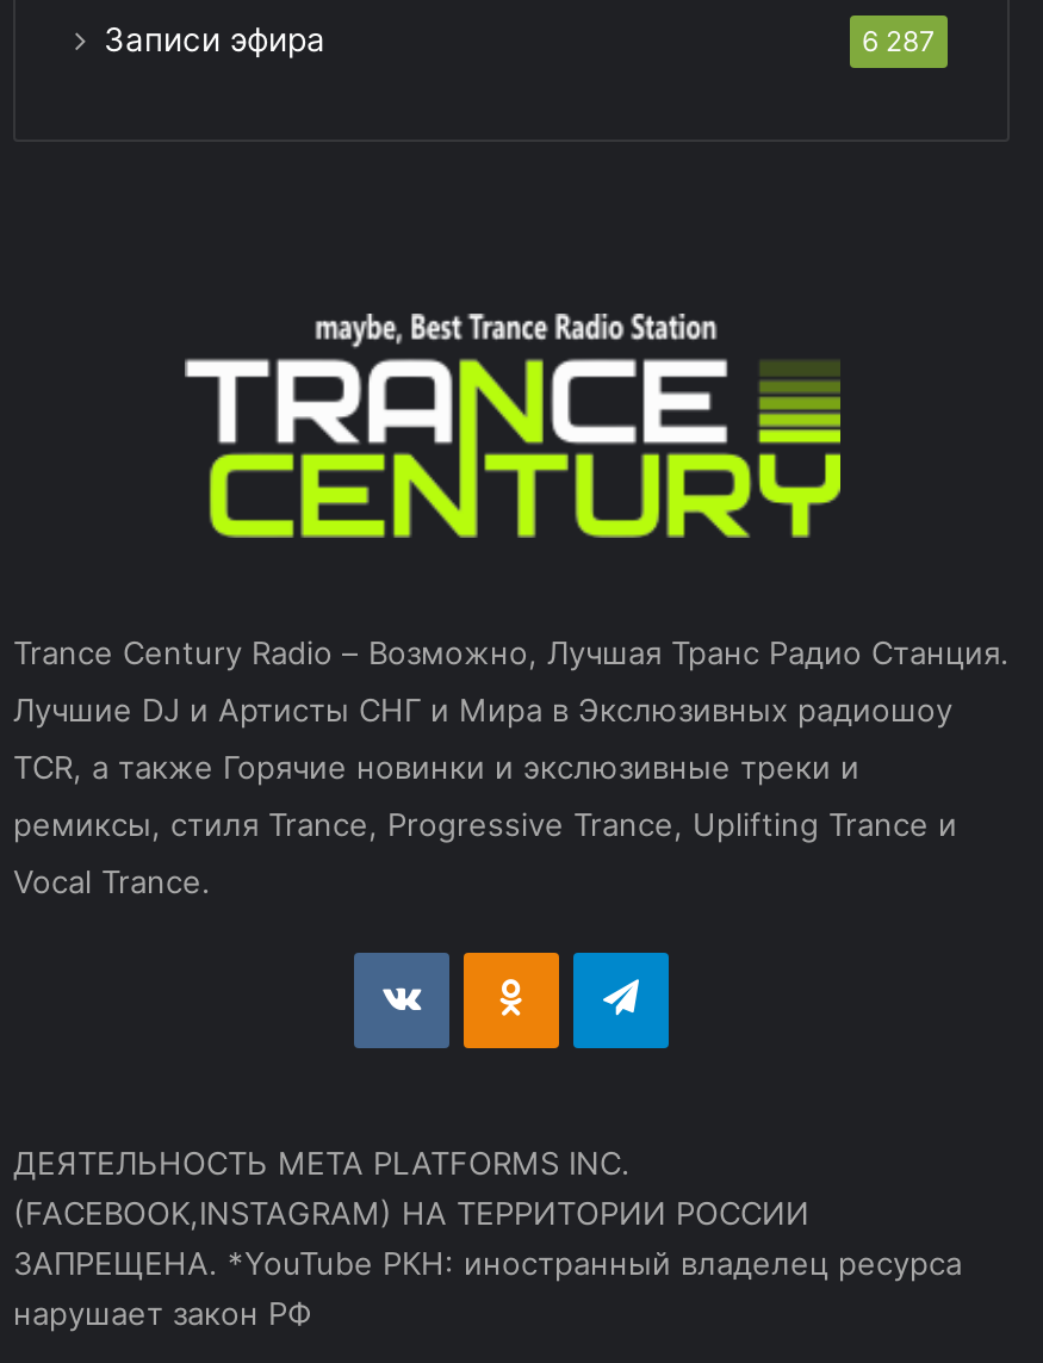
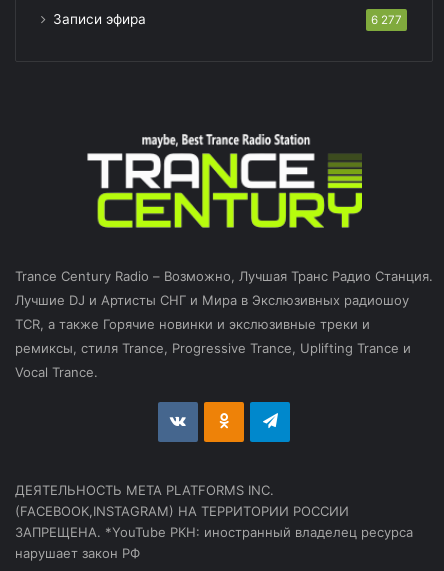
- 6 287
+ 6 277
